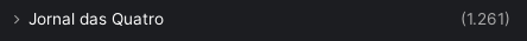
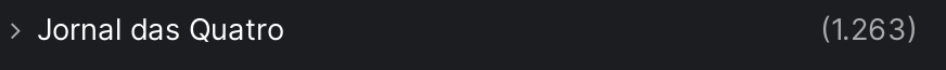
- (1.261)
+ (1.263)
